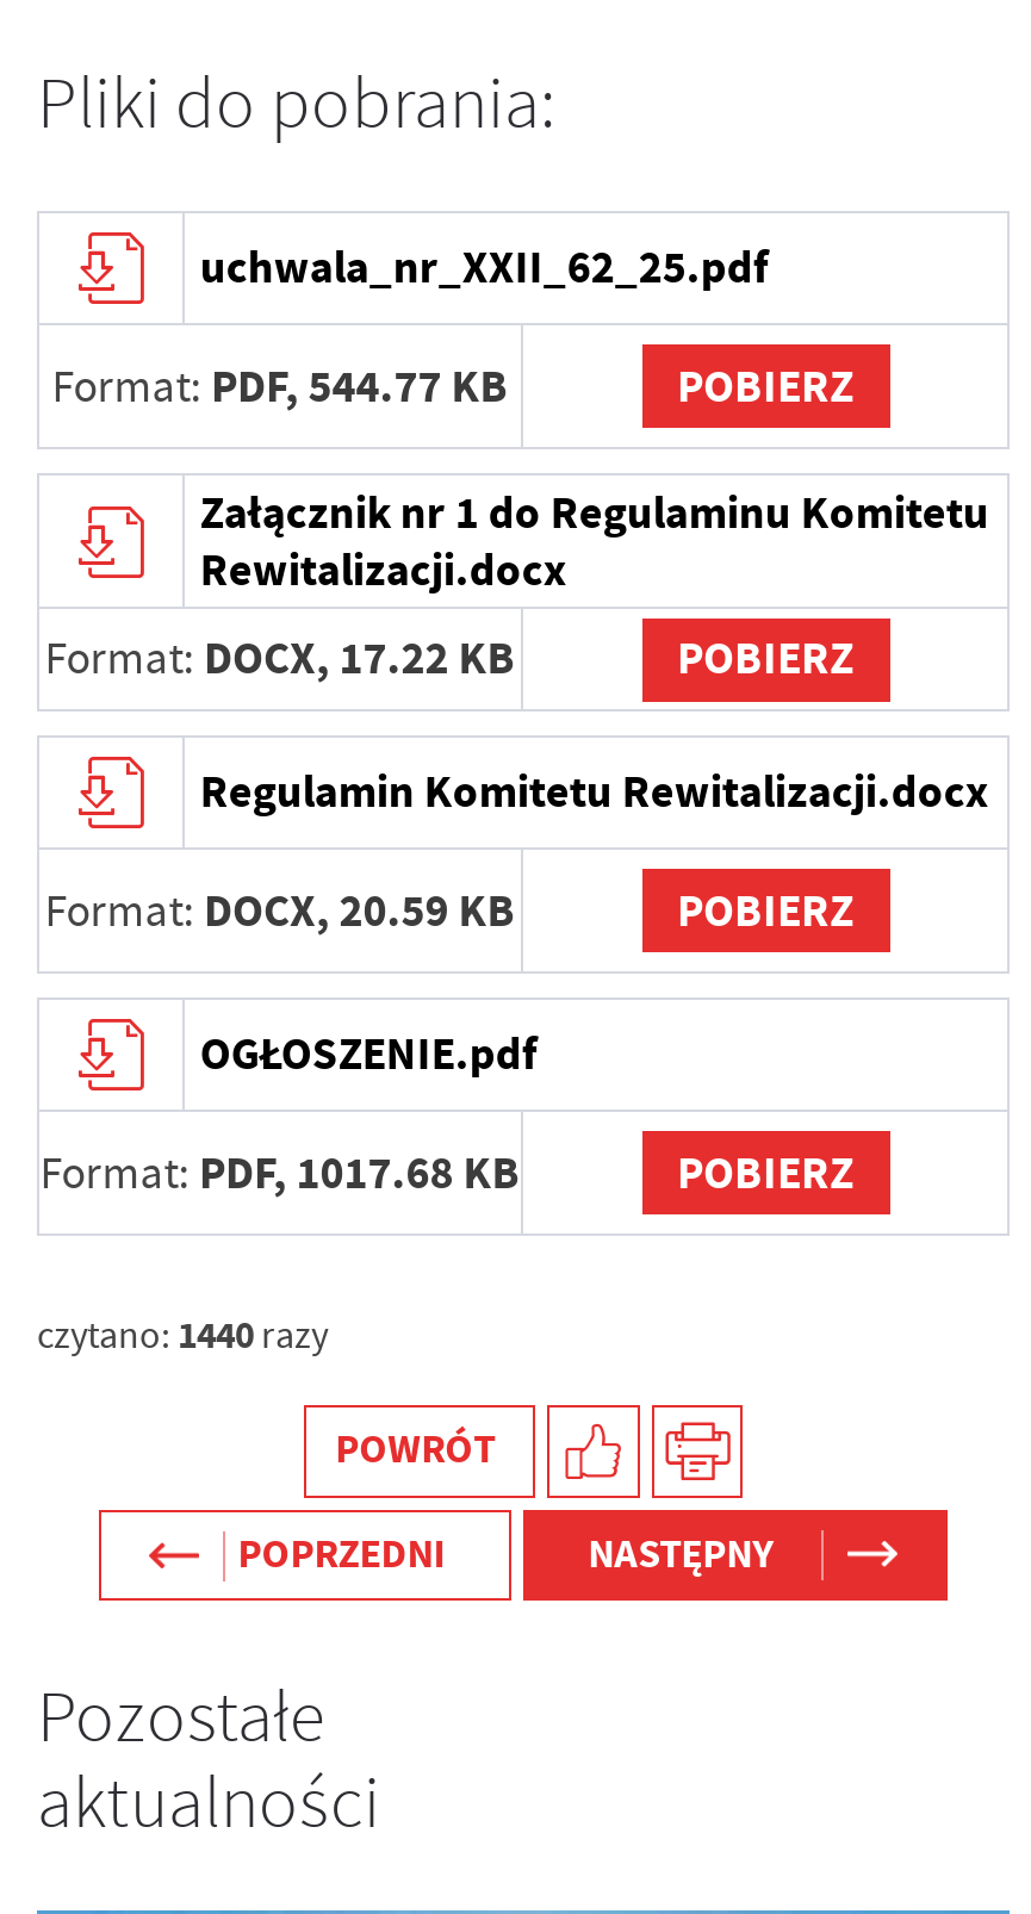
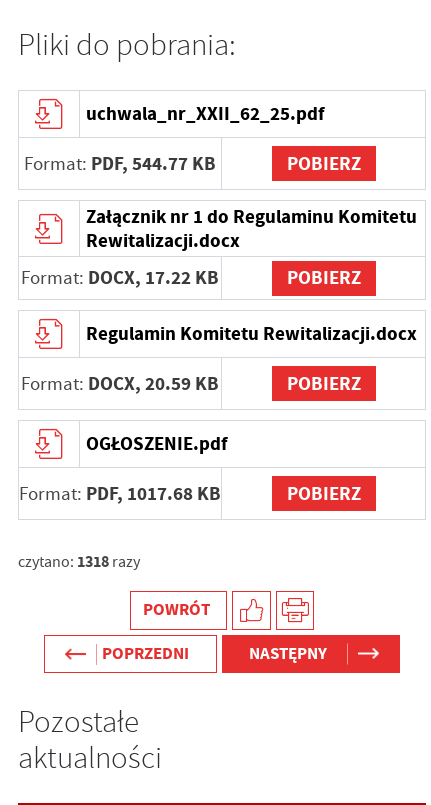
- czytano: 1440 razy
+ czytano: 1318 razy
